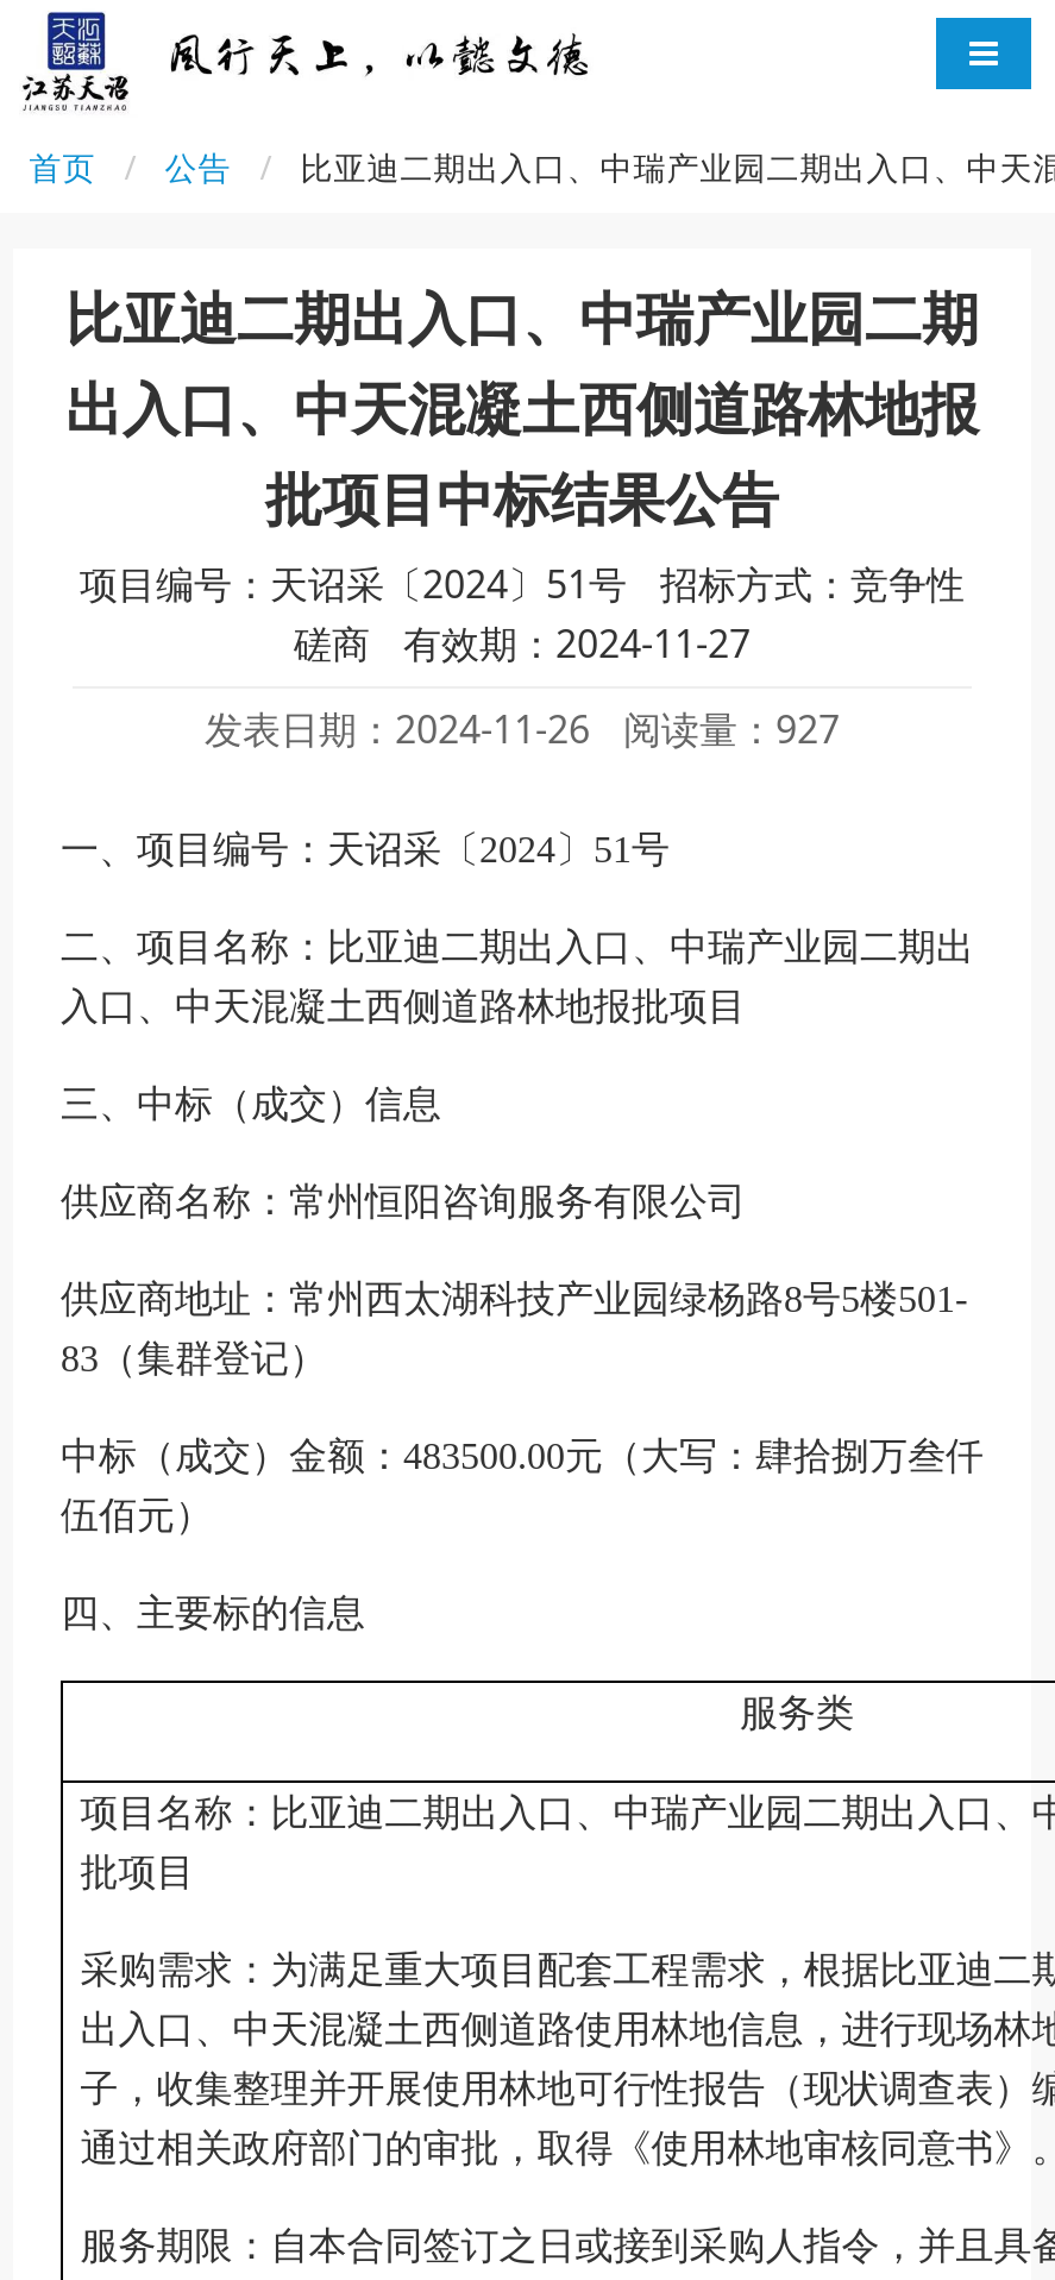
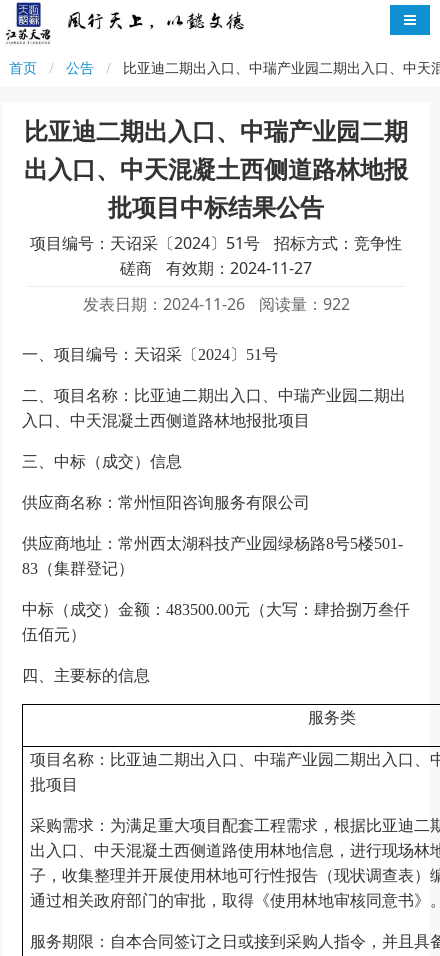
- 发表日期：2024-11-26 阅读量：927
+ 发表日期：2024-11-26 阅读量：922
